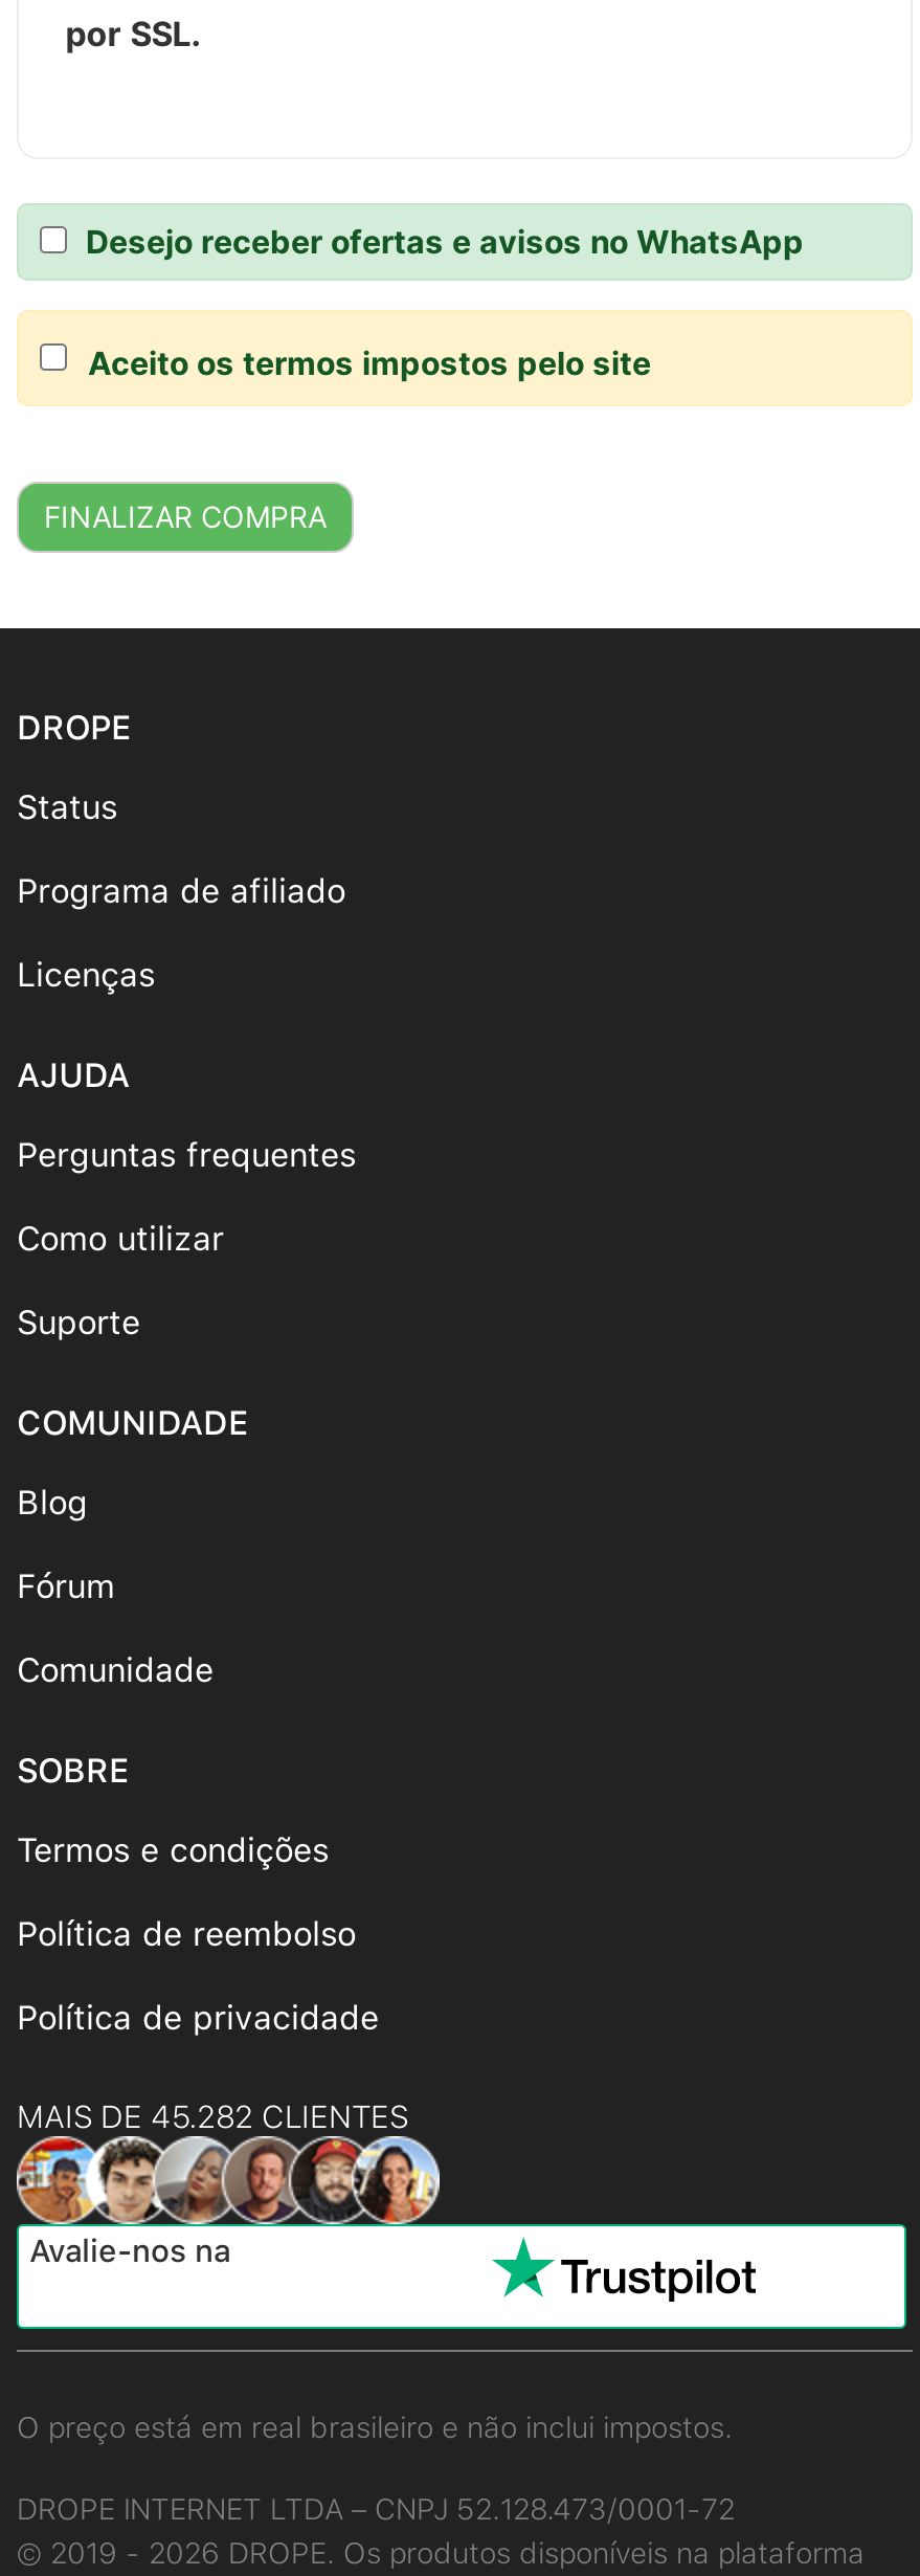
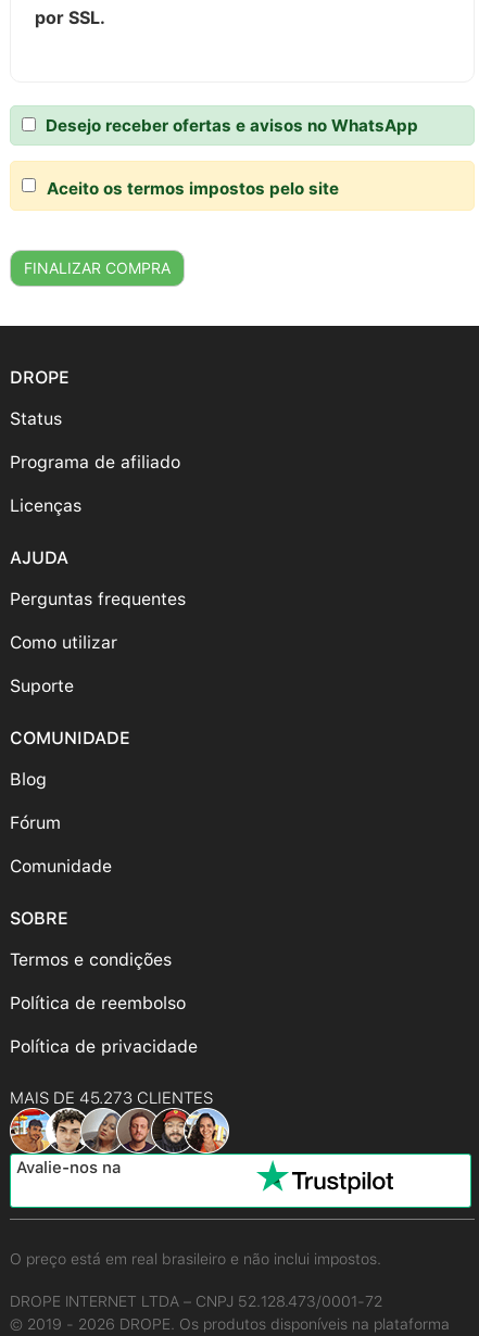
- MAIS DE 45.282 CLIENTES
+ MAIS DE 45.273 CLIENTES
